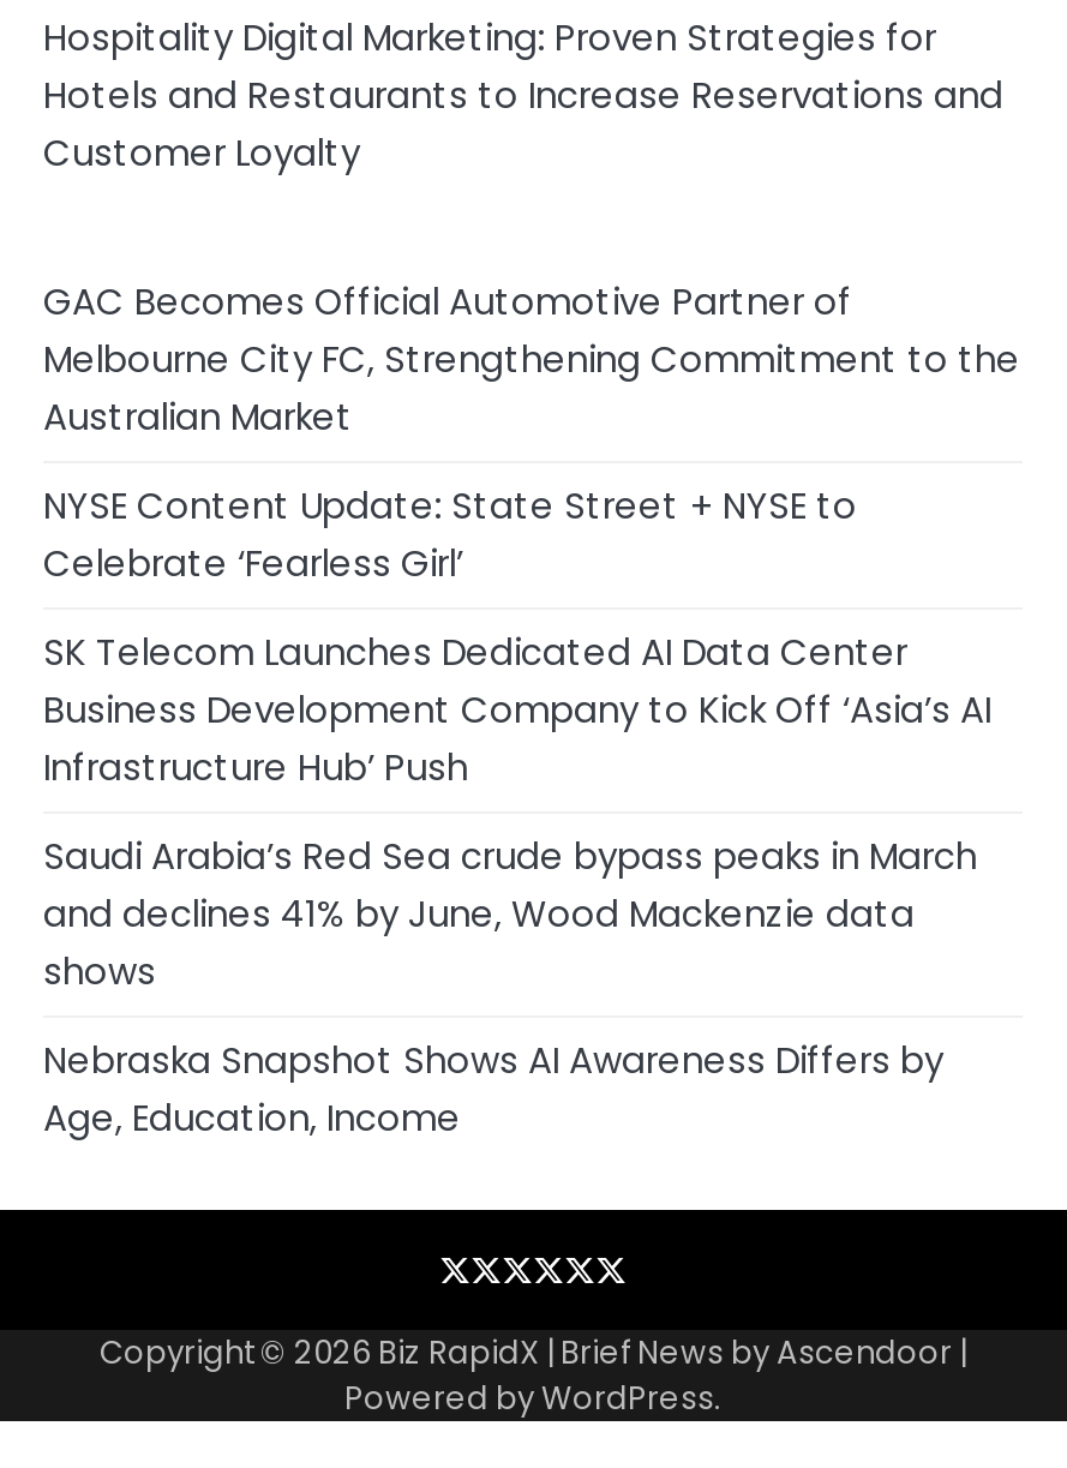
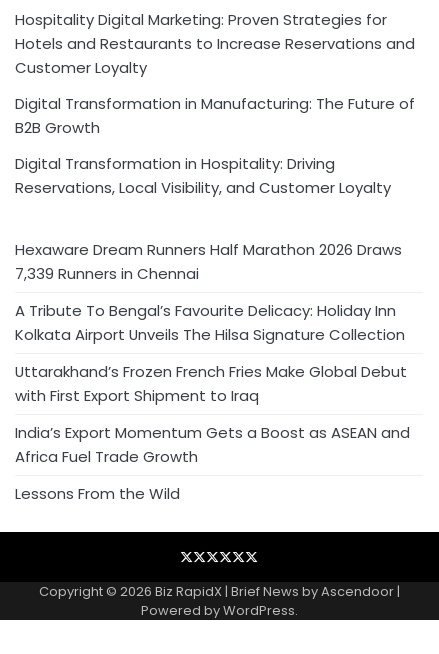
- GAC Becomes Official Automotive Partner of
- Melbourne City FC, Strengthening Commitment to the
- Australian Market
- NYSE Content Update: State Street + NYSE to
- Celebrate ‘Fearless Girl’
- SK Telecom Launches Dedicated AI Data Center
- Business Development Company to Kick Off ‘Asia’s AI
- Infrastructure Hub’ Push
- Saudi Arabia’s Red Sea crude bypass peaks in March
- and declines 41% by June, Wood Mackenzie data
- shows
- Nebraska Snapshot Shows AI Awareness Differs by
- Age, Education, Income
+ Digital Transformation in Manufacturing: The Future of
+ B2B Growth
+ Digital Transformation in Hospitality: Driving
+ Reservations, Local Visibility, and Customer Loyalty
+ Hexaware Dream Runners Half Marathon 2026 Draws
+ 7,339 Runners in Chennai
+ A Tribute To Bengal’s Favourite Delicacy: Holiday Inn
+ Kolkata Airport Unveils The Hilsa Signature Collection
+ Uttarakhand’s Frozen French Fries Make Global Debut
+ with First Export Shipment to Iraq
+ India’s Export Momentum Gets a Boost as ASEAN and
+ Africa Fuel Trade Growth
+ Lessons From the Wild
